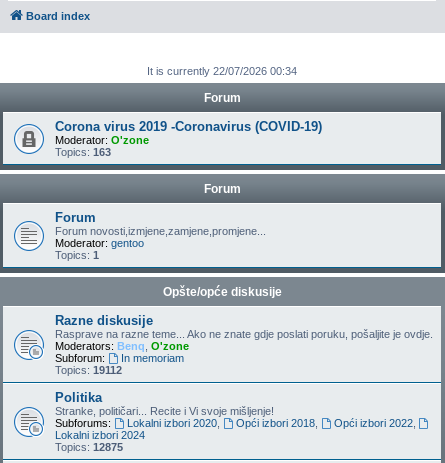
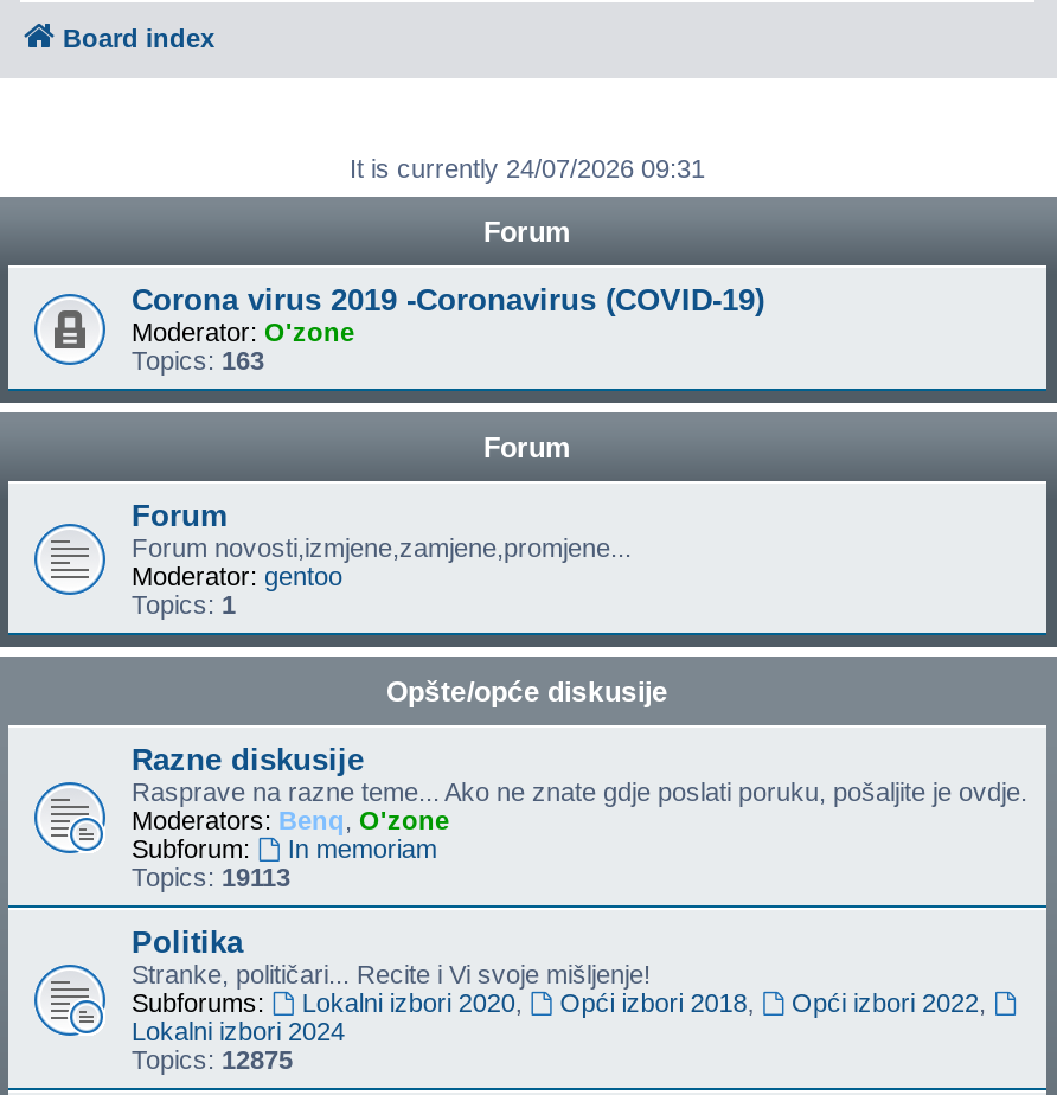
- It is currently 22/07/2026 00:34
+ It is currently 24/07/2026 09:31

- Topics: 19112
+ Topics: 19113
